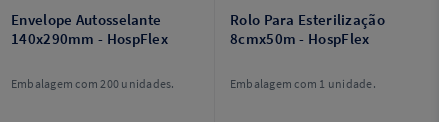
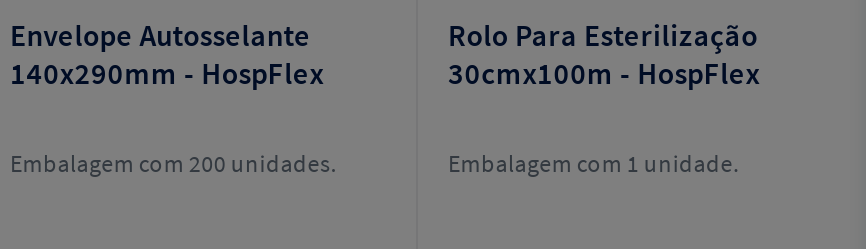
- 8cmx50m - HospFlex
+ 30cmx100m - HospFlex
